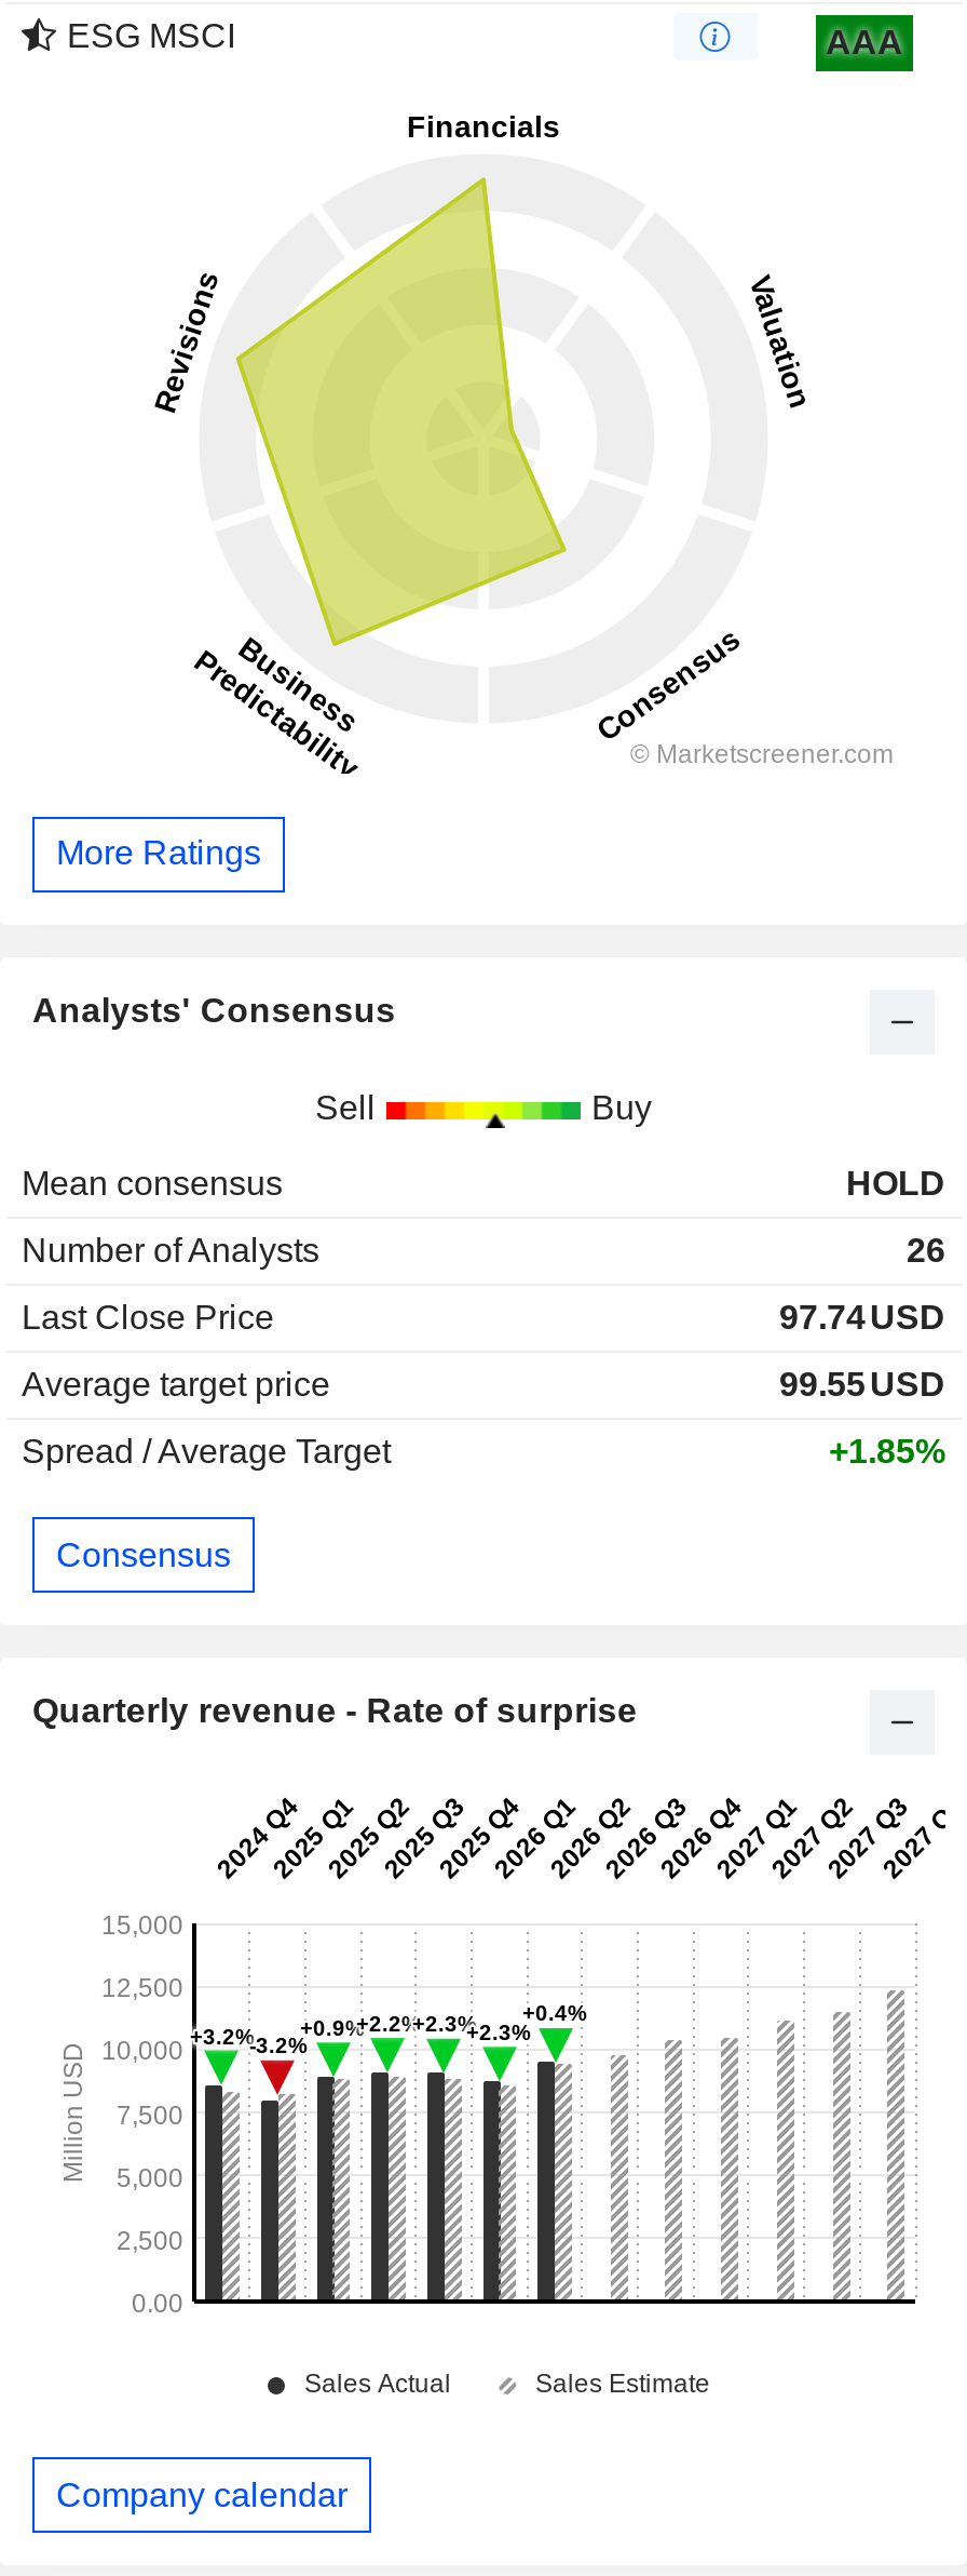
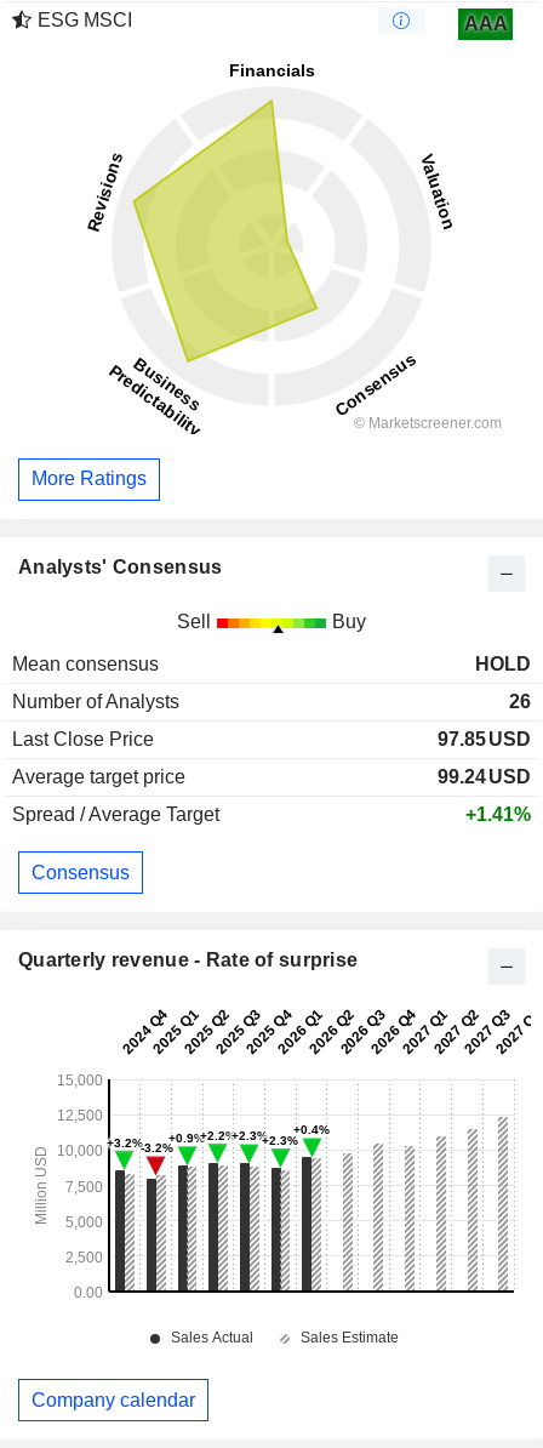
- 97.74 USD
+ 97.85 USD

- 99.55 USD
+ 99.24 USD

- +1.85%
+ +1.41%
